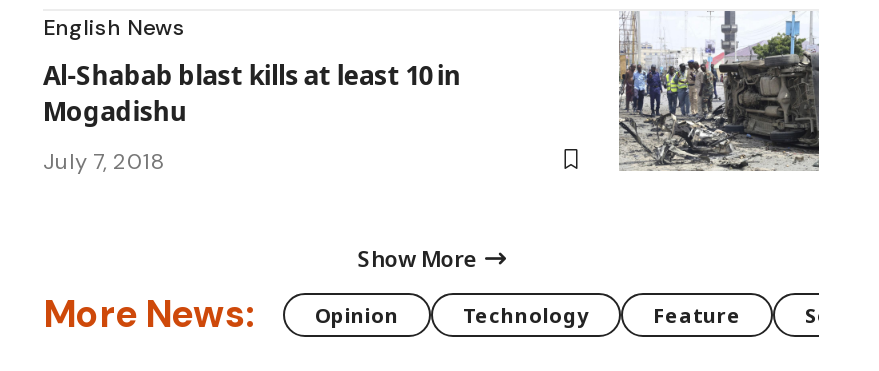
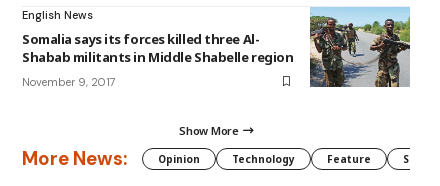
- [image]
+ [image]

- Al-Shabab blast kills at least 10 in
- Mogadishu
+ Somalia says its forces killed three Al-
+ Shabab militants in Middle Shabelle region

- July 7, 2018
+ November 9, 2017
